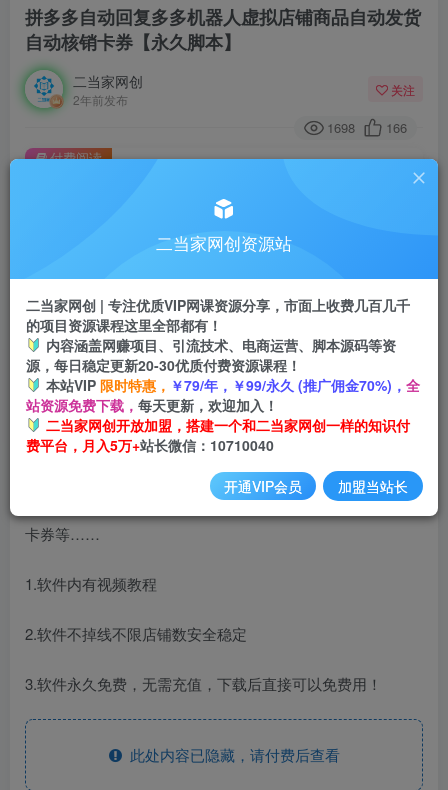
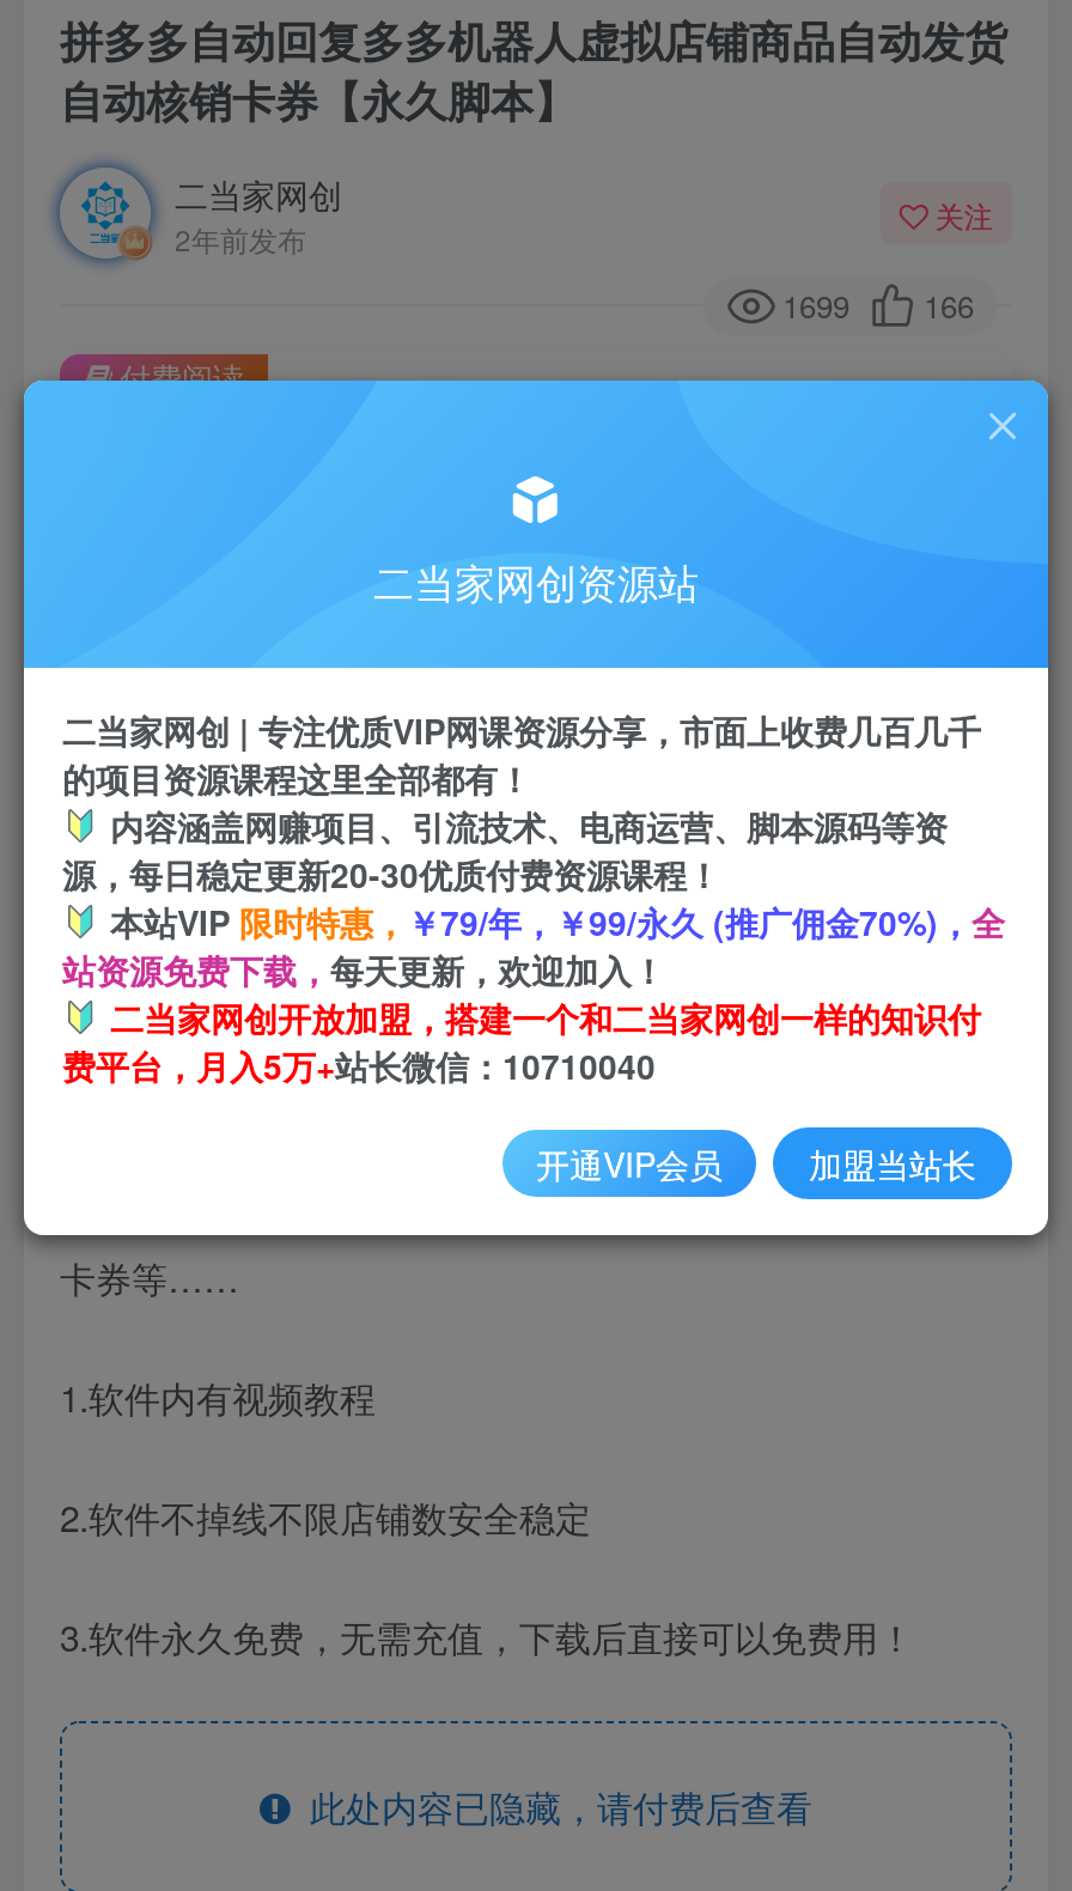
- 1698 166
+ 1699 166
